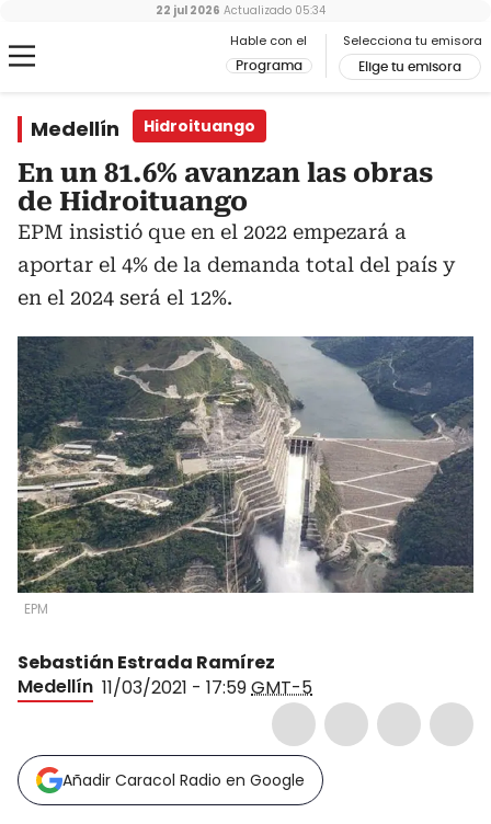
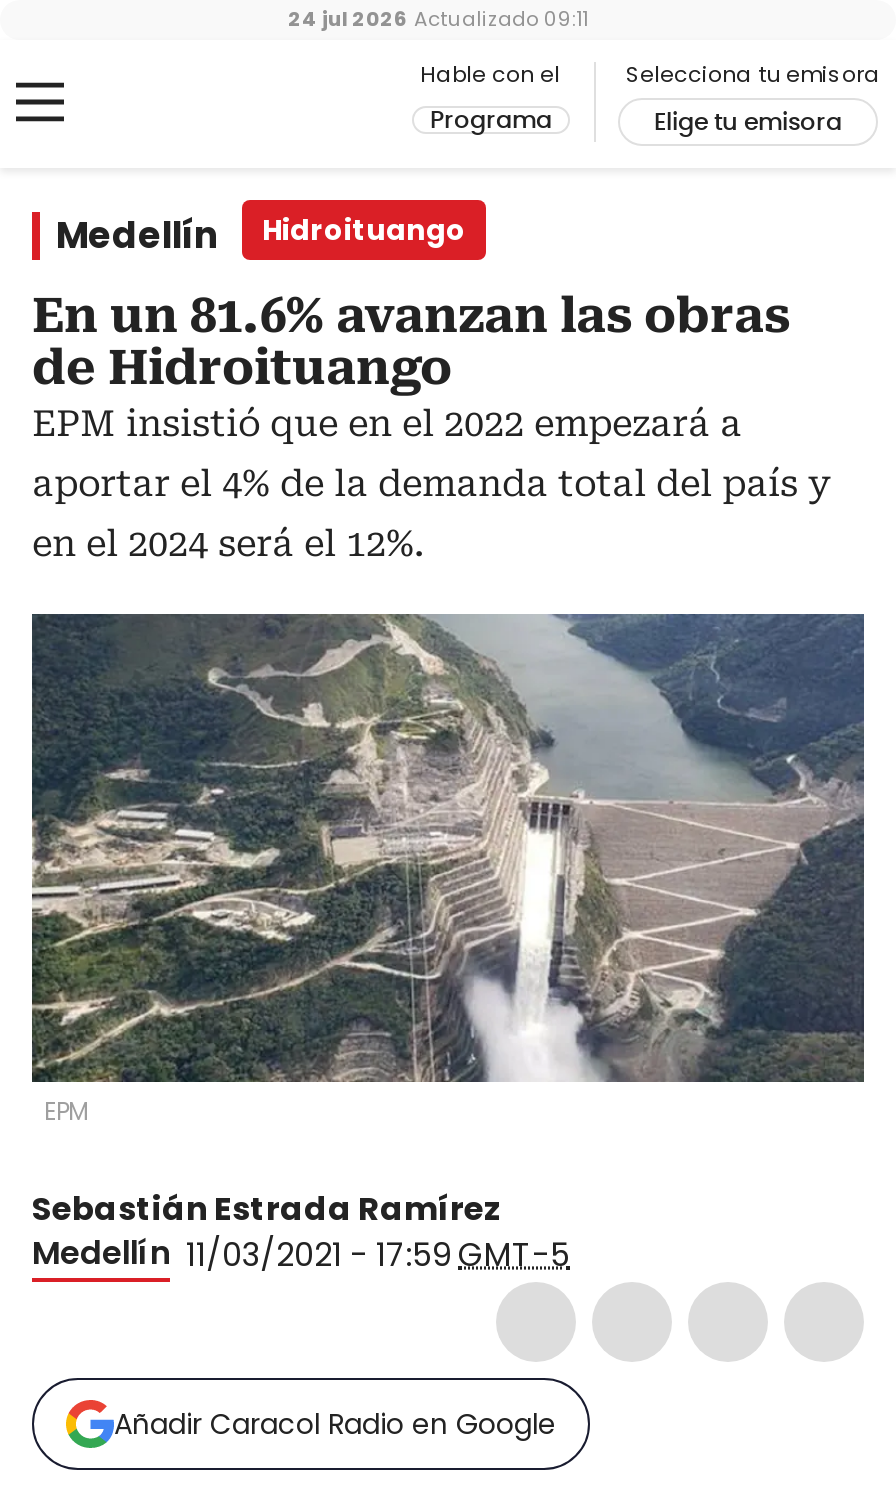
- 22 jul 2026 Actualizado 05:34
+ 24 jul 2026 Actualizado 09:11
